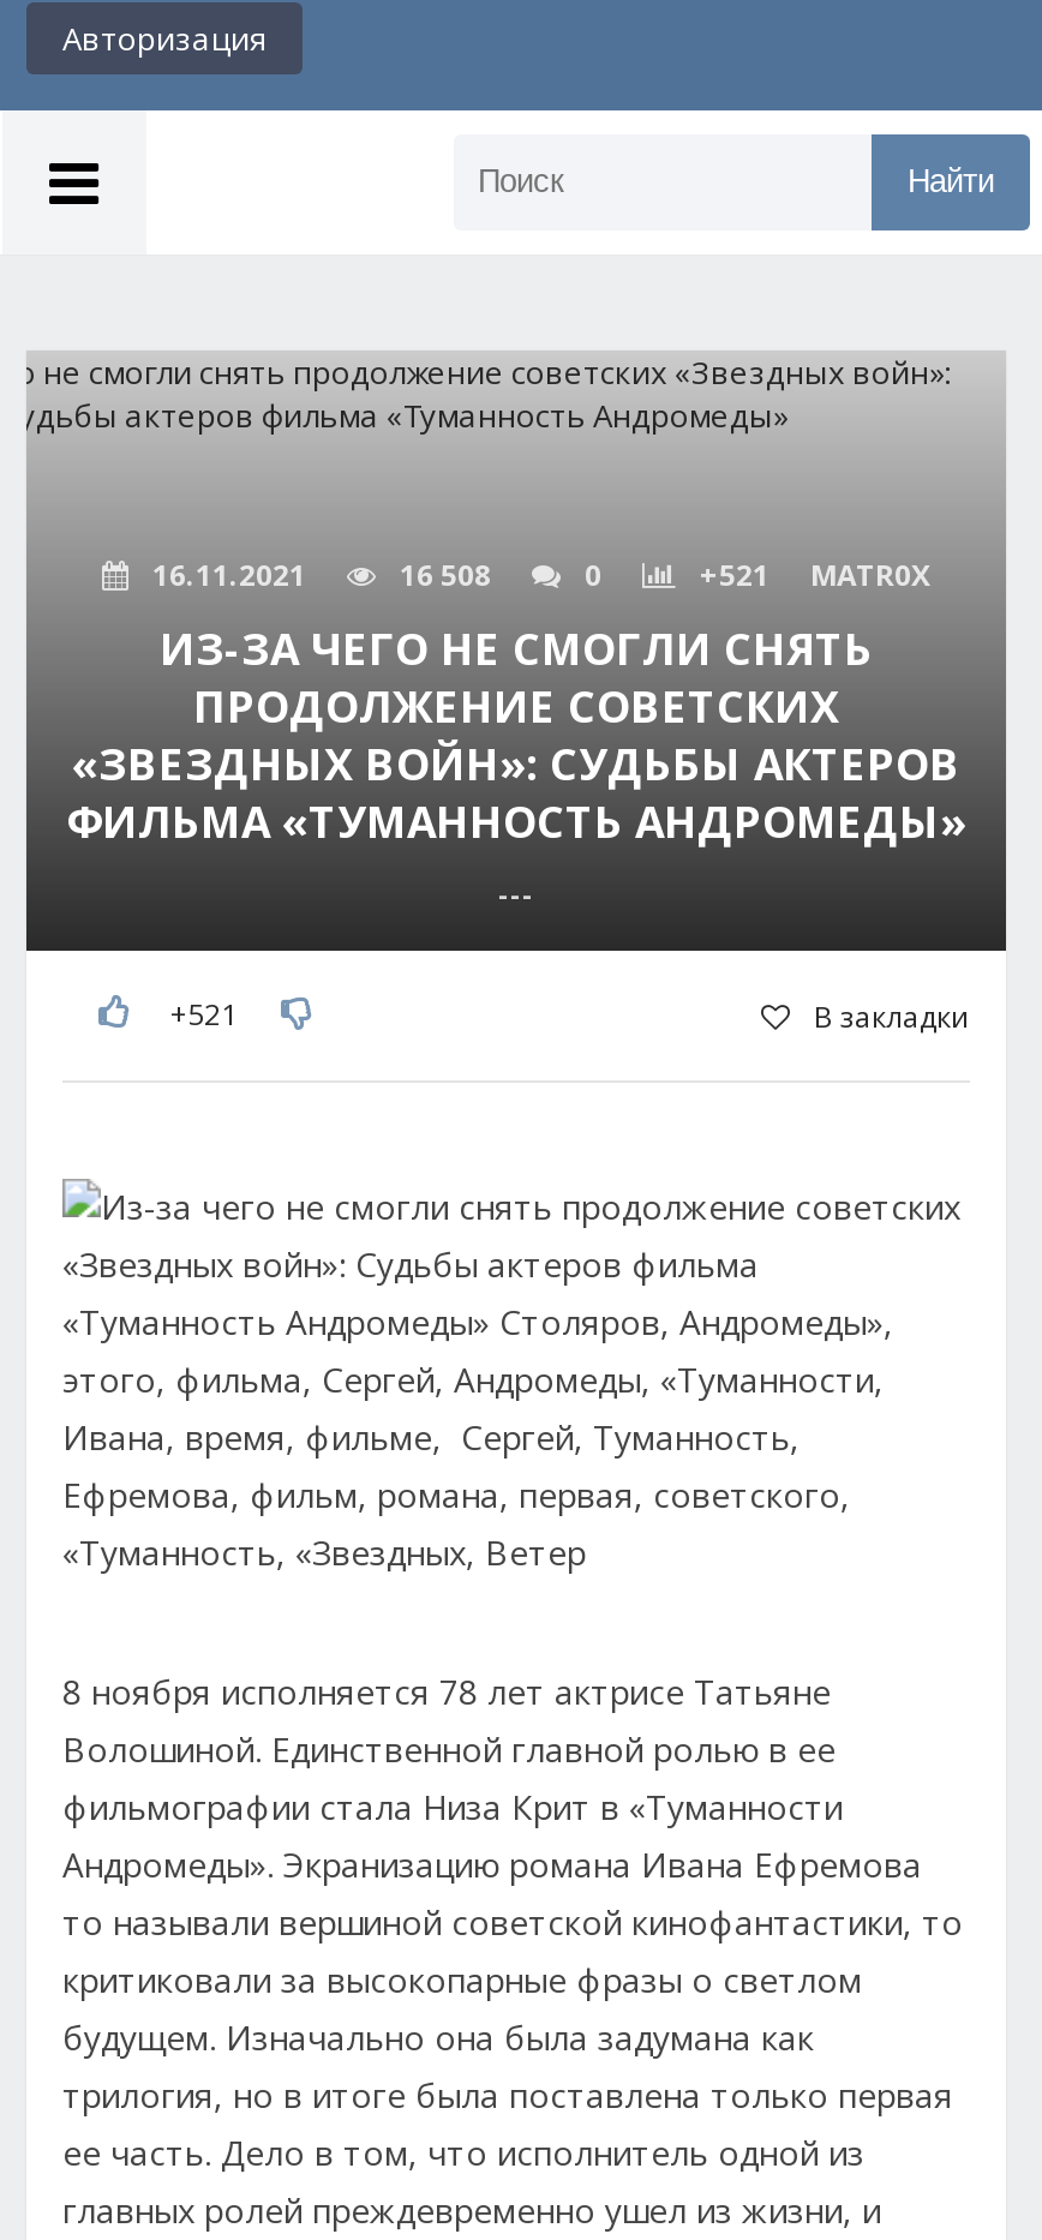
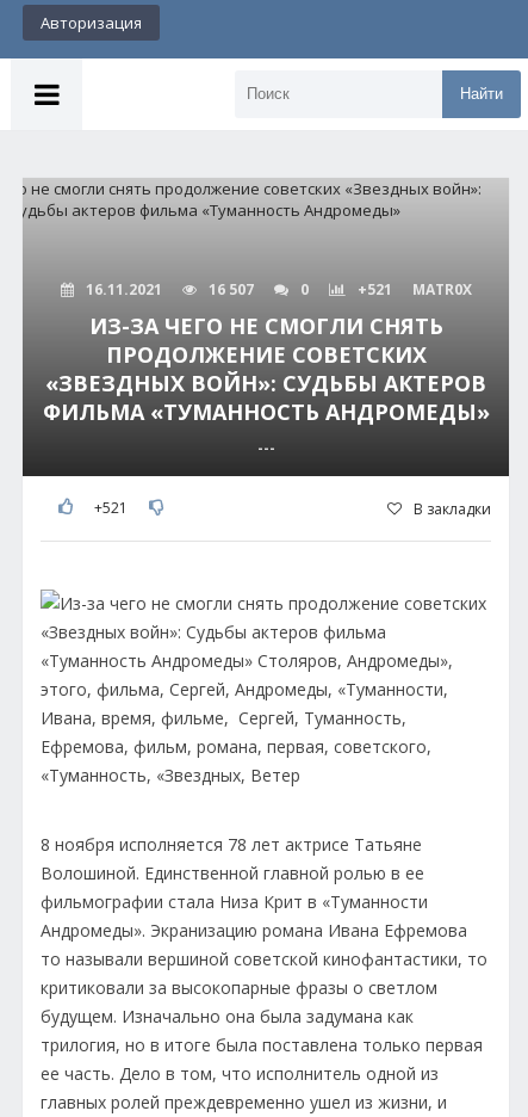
- 16 508
+ 16 507
